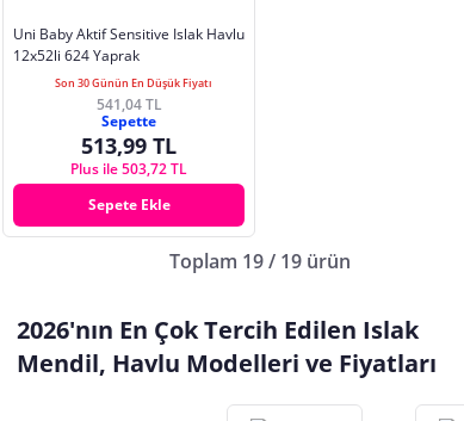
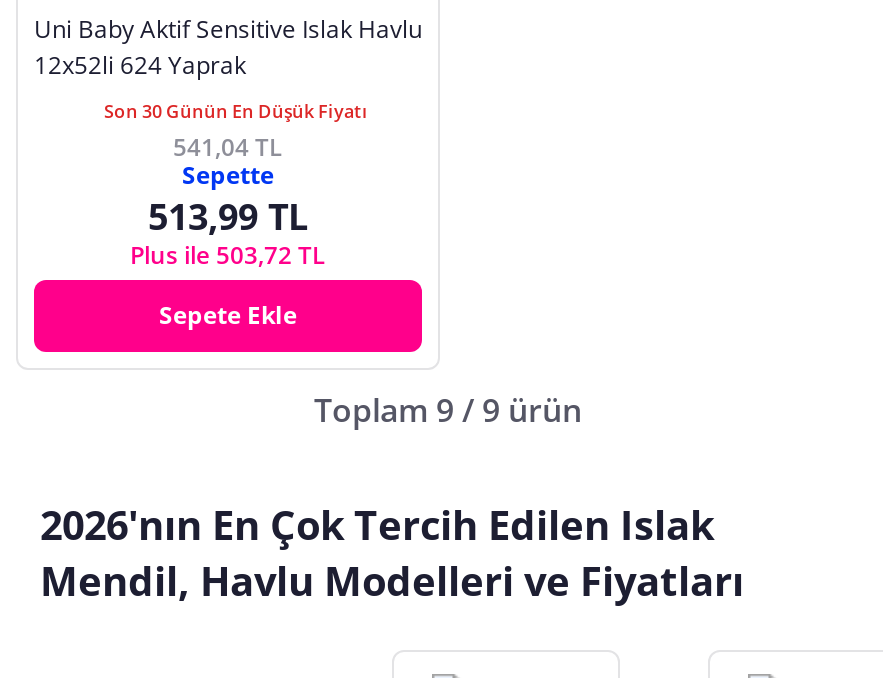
- Toplam 19 / 19 ürün
+ Toplam 9 / 9 ürün
